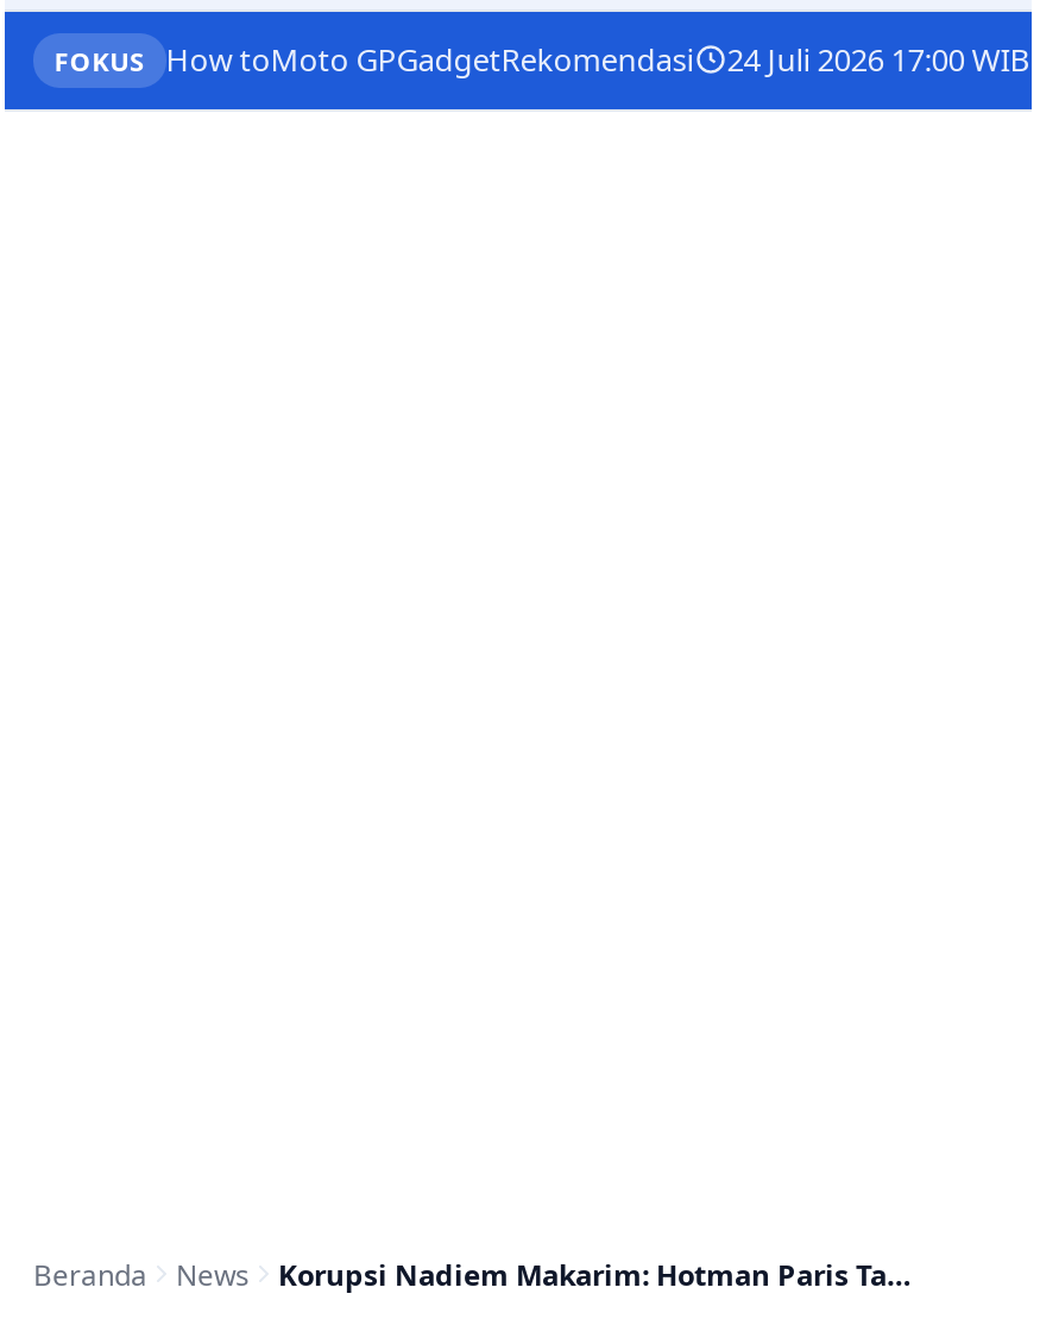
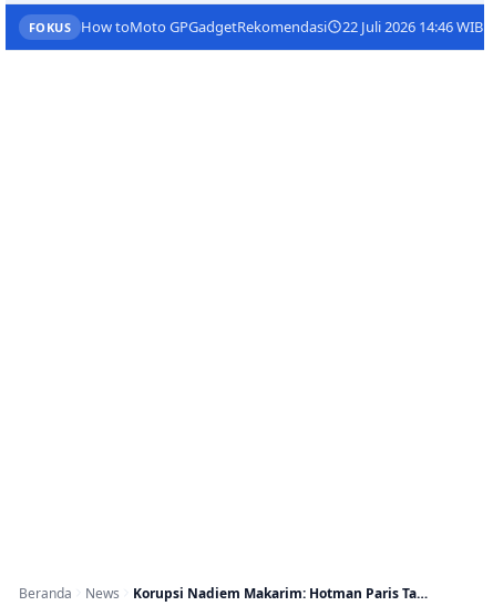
- FOKUS How toMoto GPGadgetRekomendasi 24 Juli 2026 17:00 WIB
+ FOKUS How toMoto GPGadgetRekomendasi 22 Juli 2026 14:46 WIB
